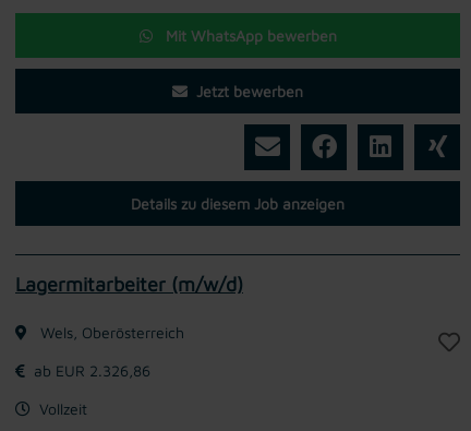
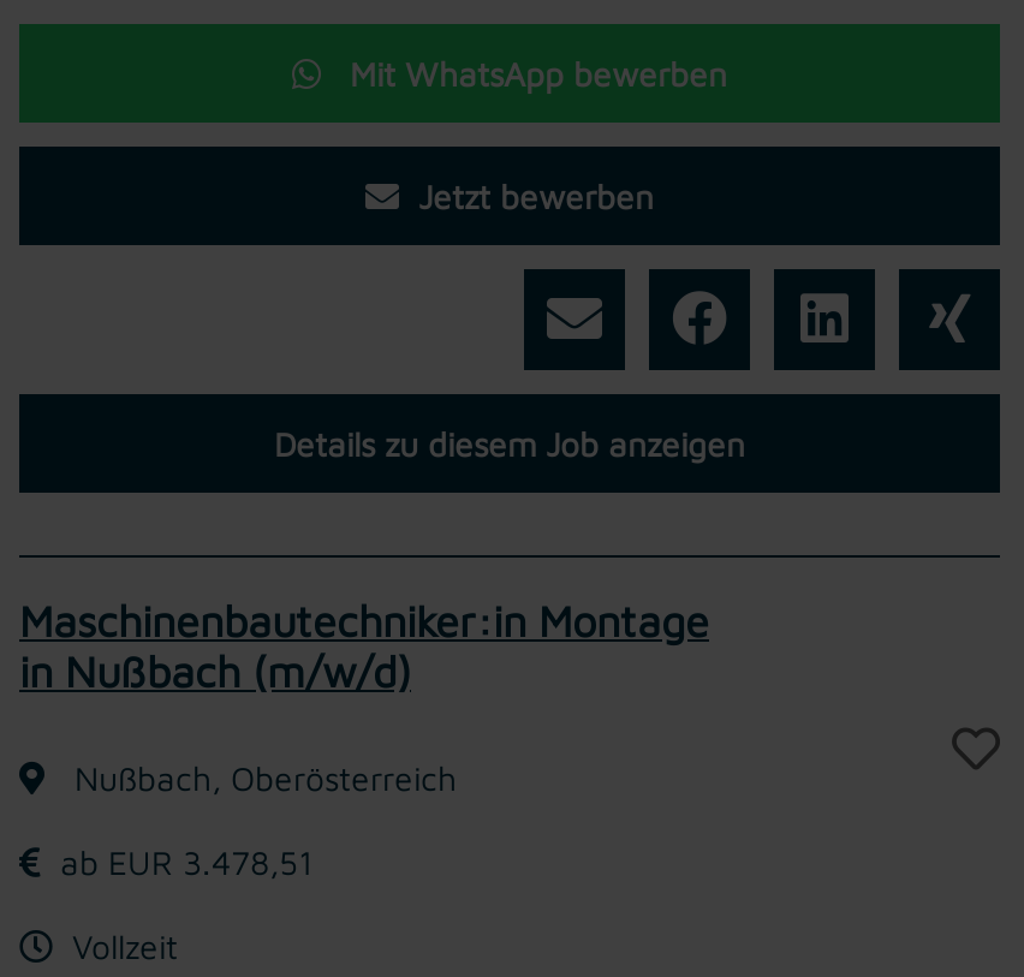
- Lagermitarbeiter (m/w/d)
+ Maschinenbautechniker:in Montage
+ in Nußbach (m/w/d)

- Wels, Oberösterreich
+ Nußbach, Oberösterreich

- ab EUR 2.326,86
+ ab EUR 3.478,51
